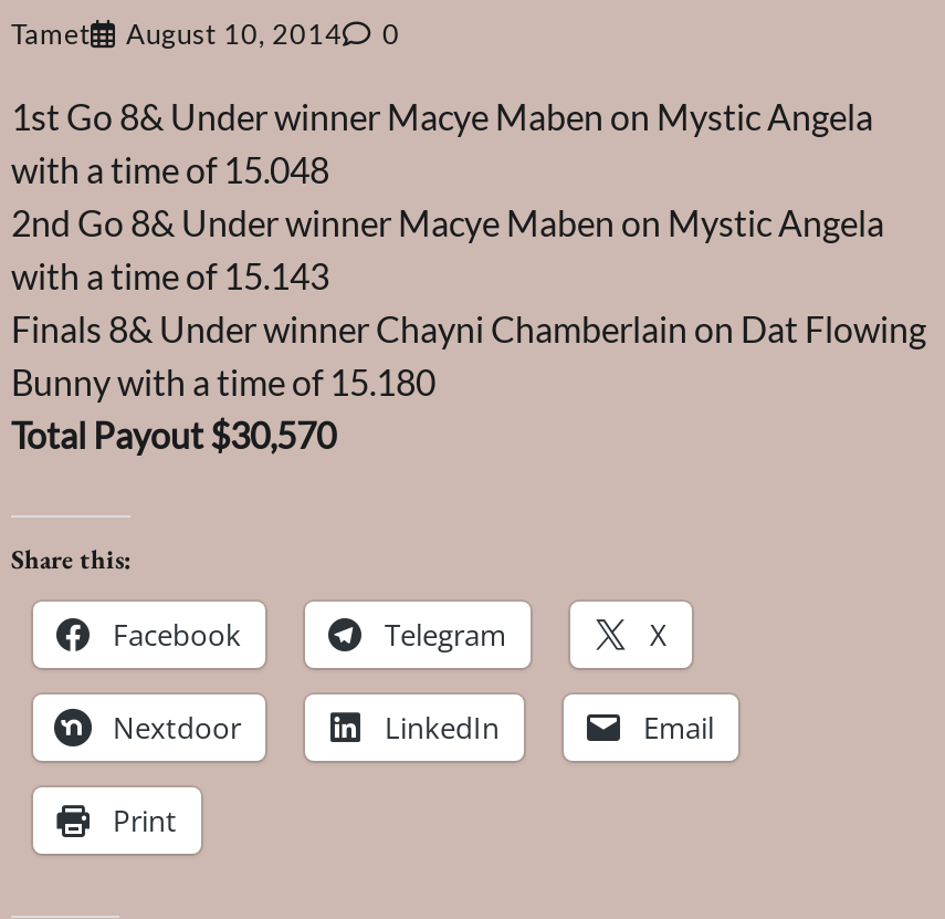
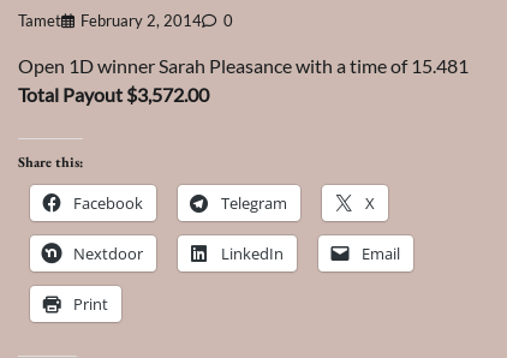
- Tamet August 10, 2014 0
+ Tamet February 2, 2014 0

- 1st Go 8& Under winner Macye Maben on Mystic Angela
- with a time of 15.048
- 2nd Go 8& Under winner Macye Maben on Mystic Angela
- with a time of 15.143
- Finals 8& Under winner Chayni Chamberlain on Dat Flowing
- Bunny with a time of 15.180
- Total Payout $30,570
+ Open 1D winner Sarah Pleasance with a time of 15.481
+ Total Payout $3,572.00
